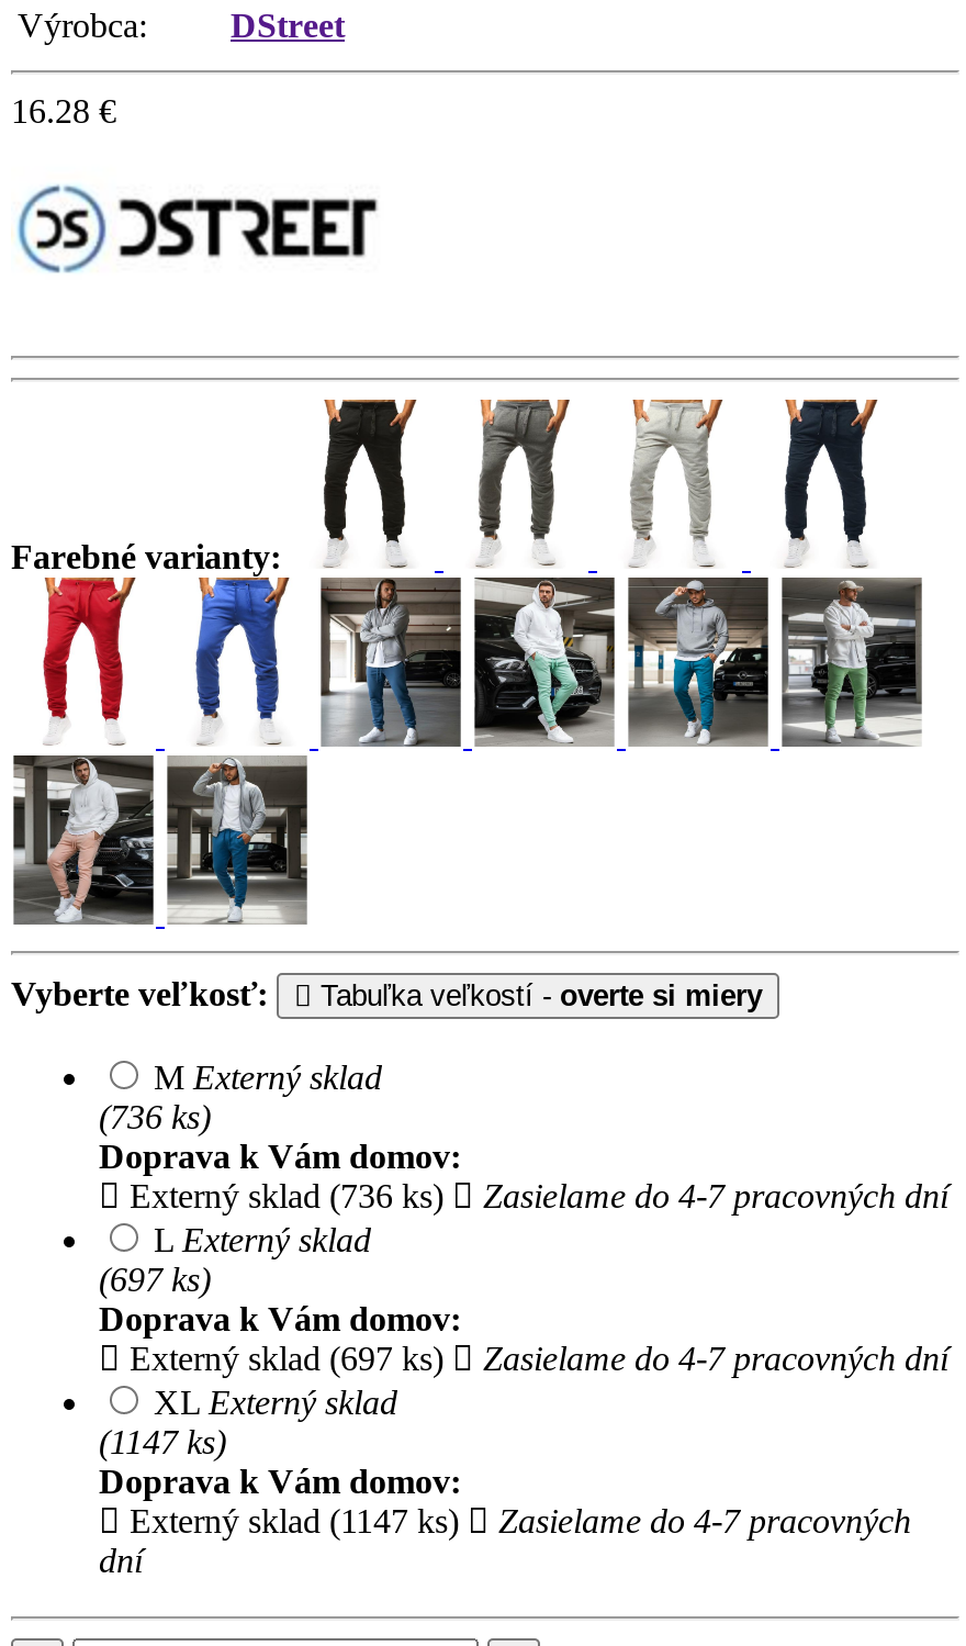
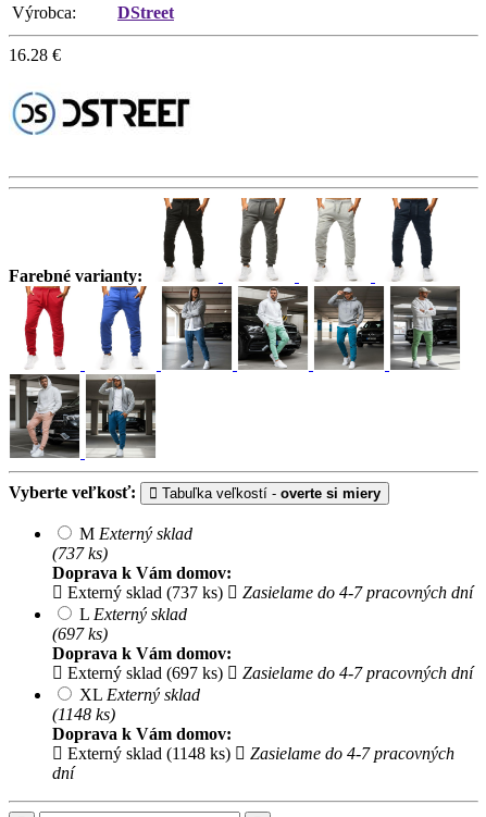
- (736 ks)
+ (737 ks)

- Externý sklad (736 ks)
+ Externý sklad (737 ks)

- (1147 ks)
+ (1148 ks)

- Externý sklad (1147 ks)
+ Externý sklad (1148 ks)
